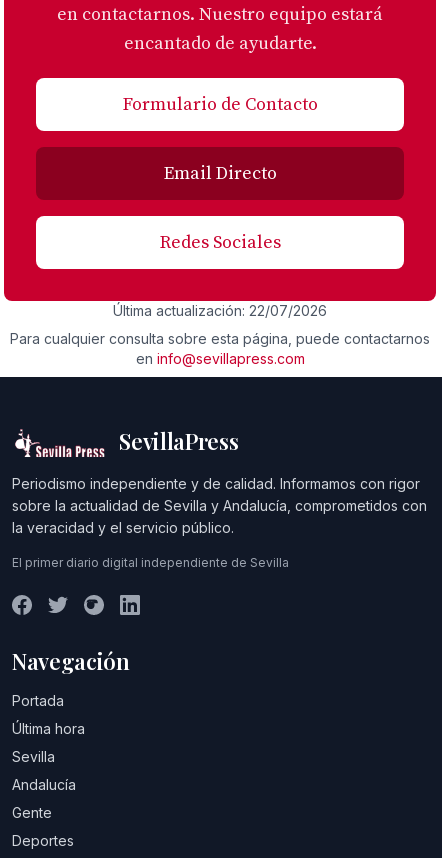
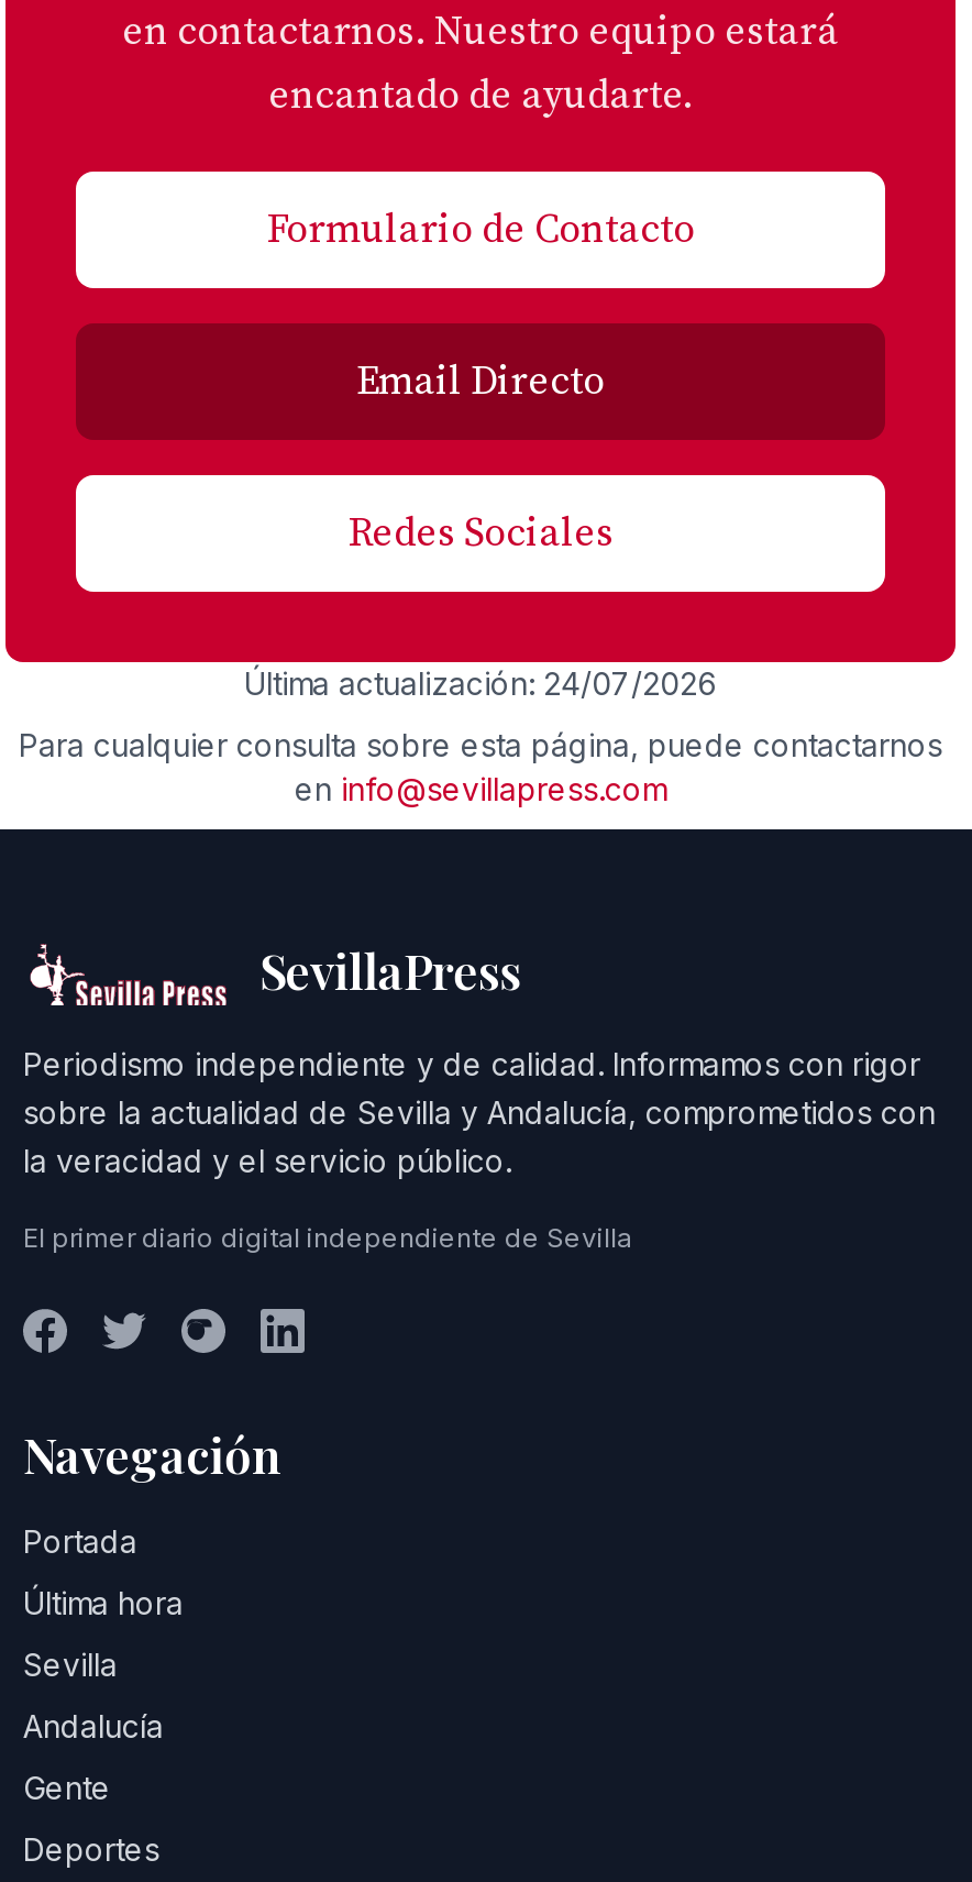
- Última actualización: 22/07/2026
+ Última actualización: 24/07/2026
